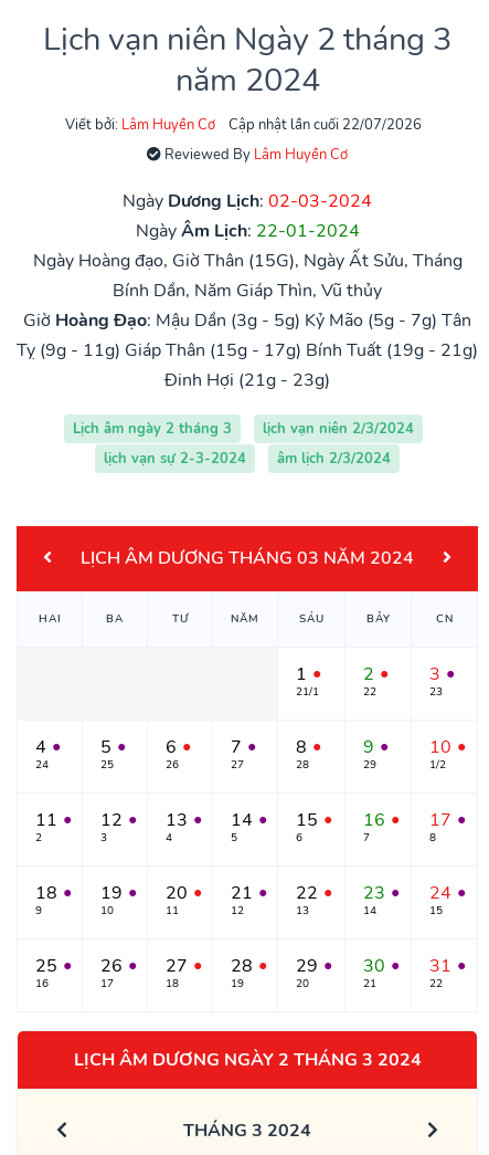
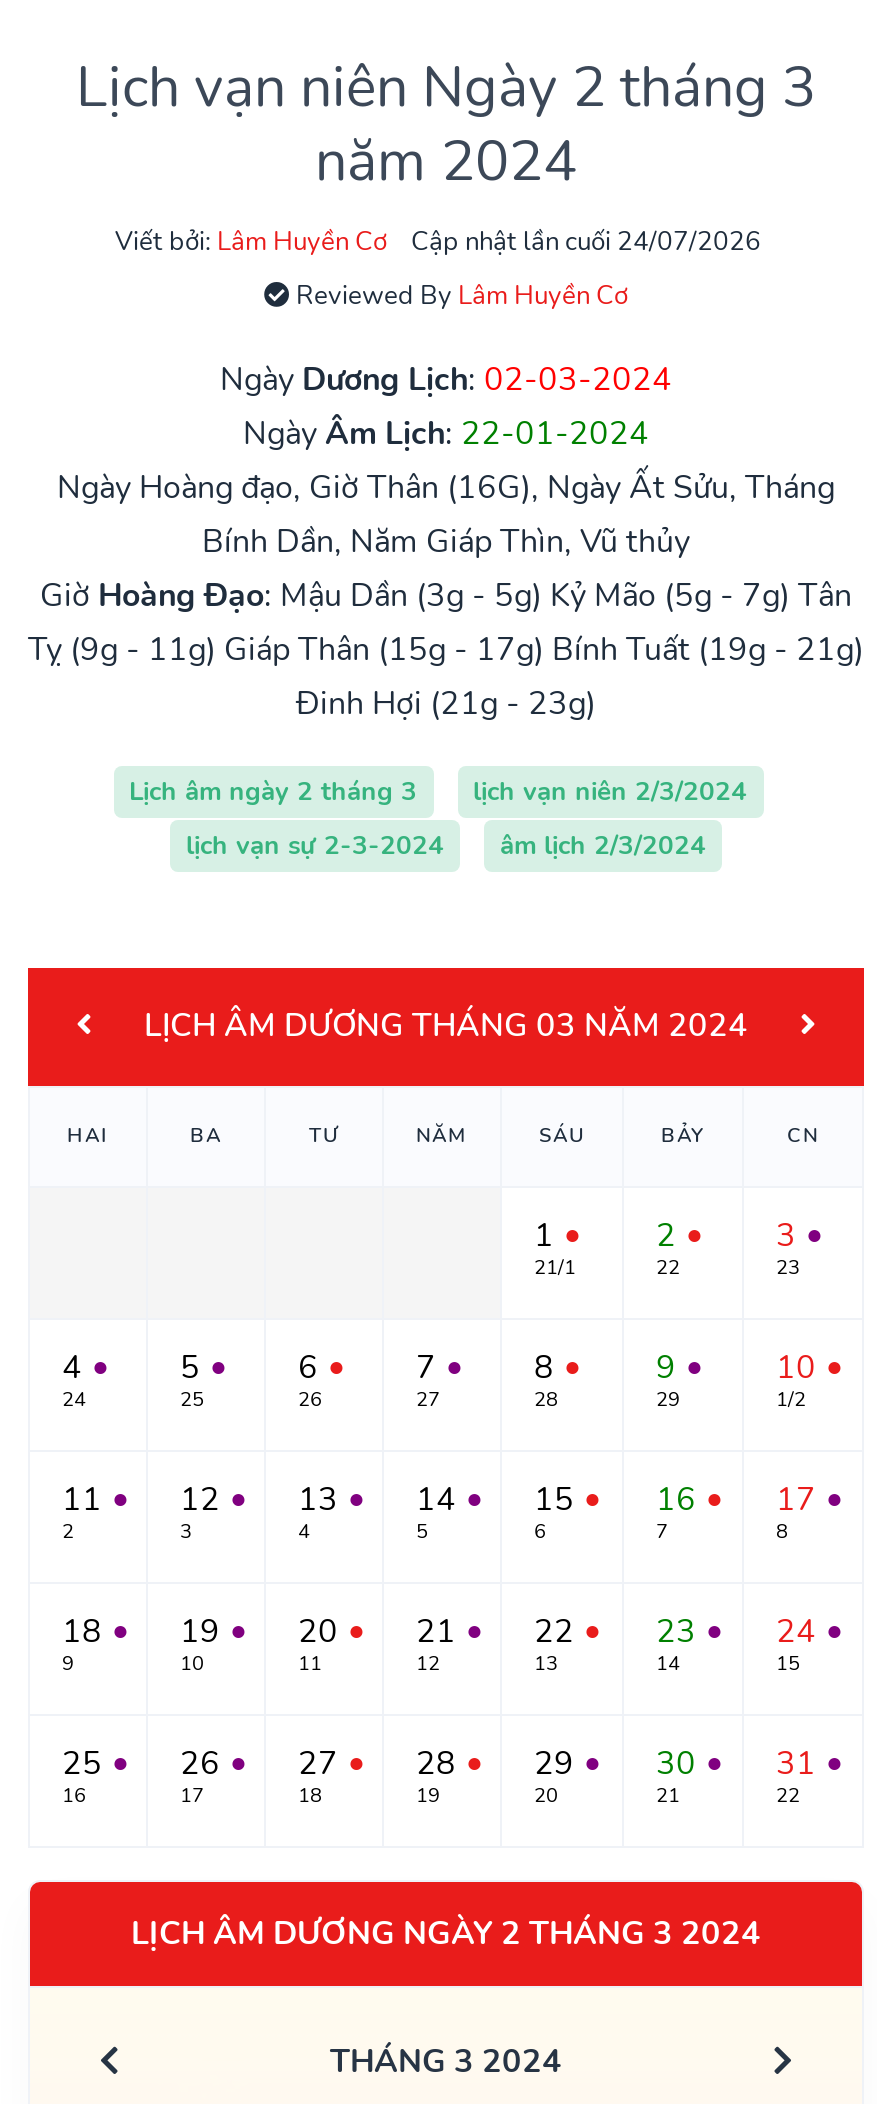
- Cập nhật lần cuối 22/07/2026
+ Cập nhật lần cuối 24/07/2026

- Ngày Hoàng đạo, Giờ Thân (15G), Ngày Ất Sửu, Tháng
+ Ngày Hoàng đạo, Giờ Thân (16G), Ngày Ất Sửu, Tháng
